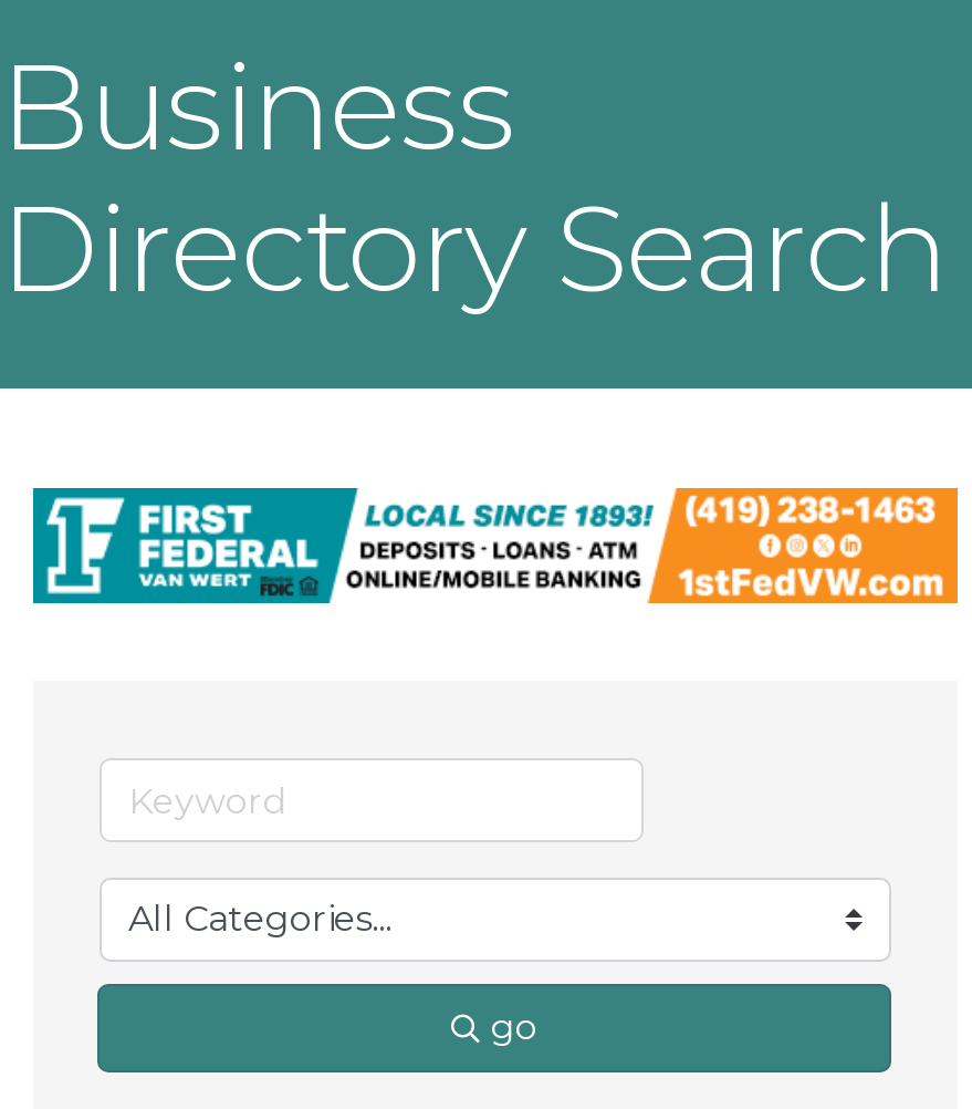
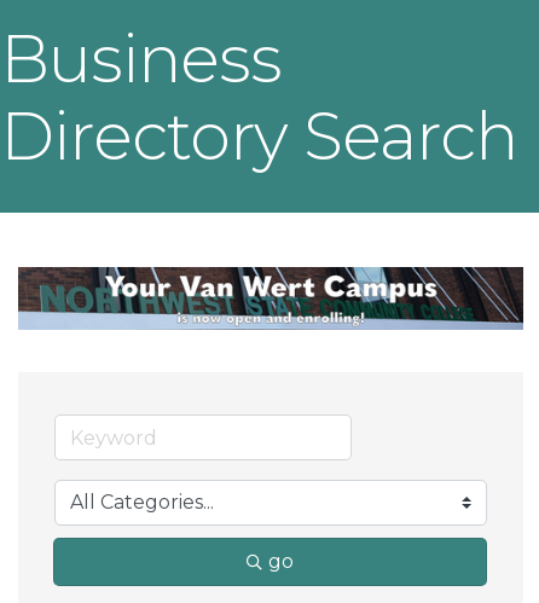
- [image]
+ [image]
